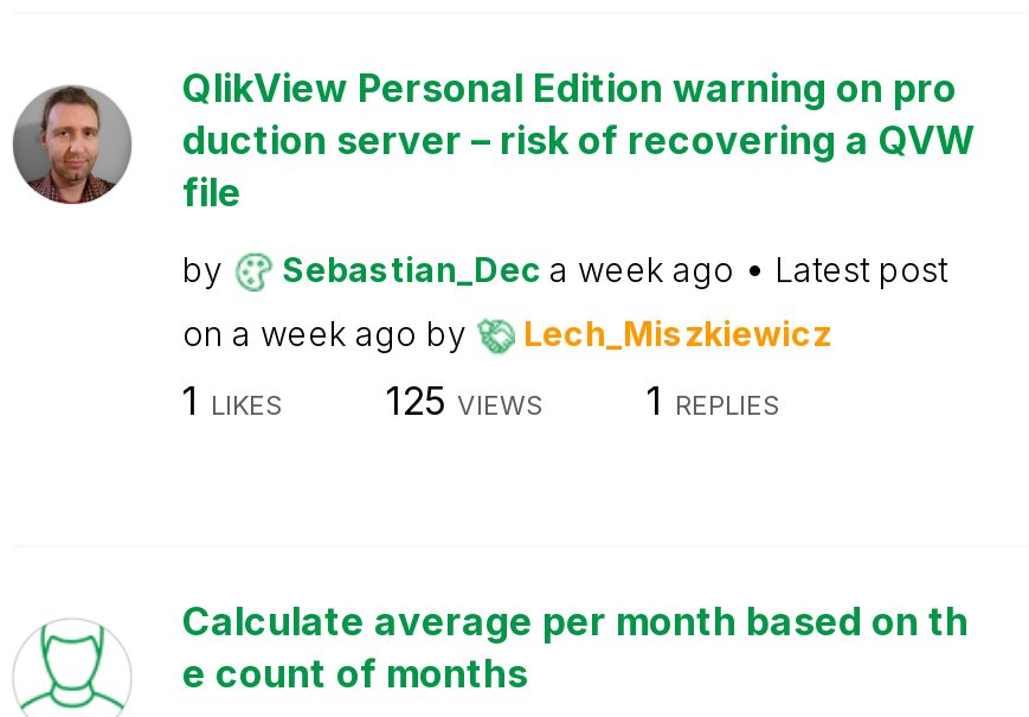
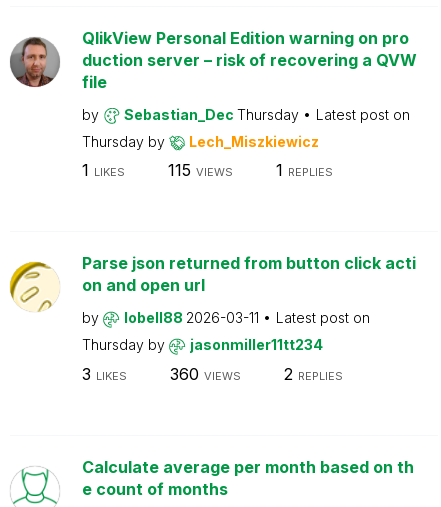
- Sebastian_Dec a week ago
- Latest post
+ Sebastian_Dec Thursday
+ Latest post on

- on a week ago by
+ Thursday by

- 1 LIKES 125 VIEWS 1 REPLIES
+ 1 LIKES 115 VIEWS 1 REPLIES

+ [image]
+ Parse json returned from button click acti
+ on and open url
+ by
+ lobell88 2026-03-11
+ Latest post on
+ Thursday by
+ jasonmiller11tt234
+ 3 LIKES
+ 360 VIEWS
+ 2 REPLIES
